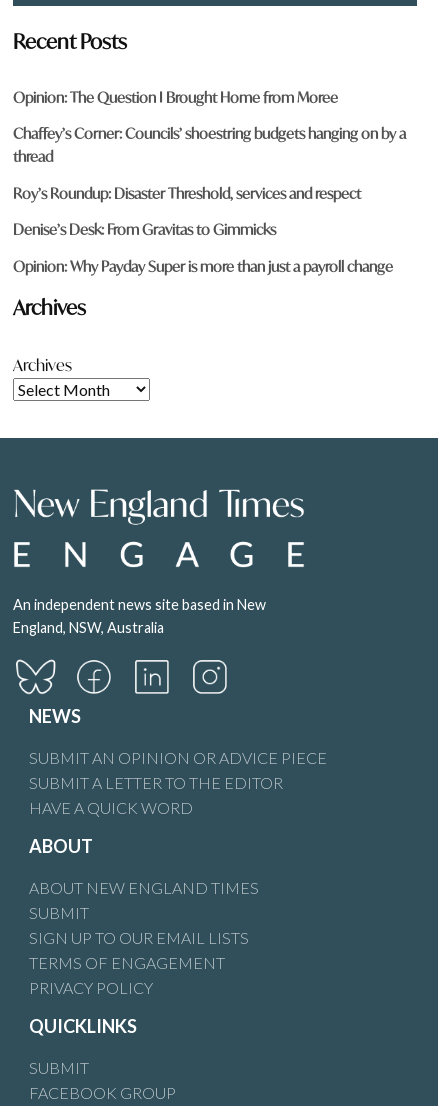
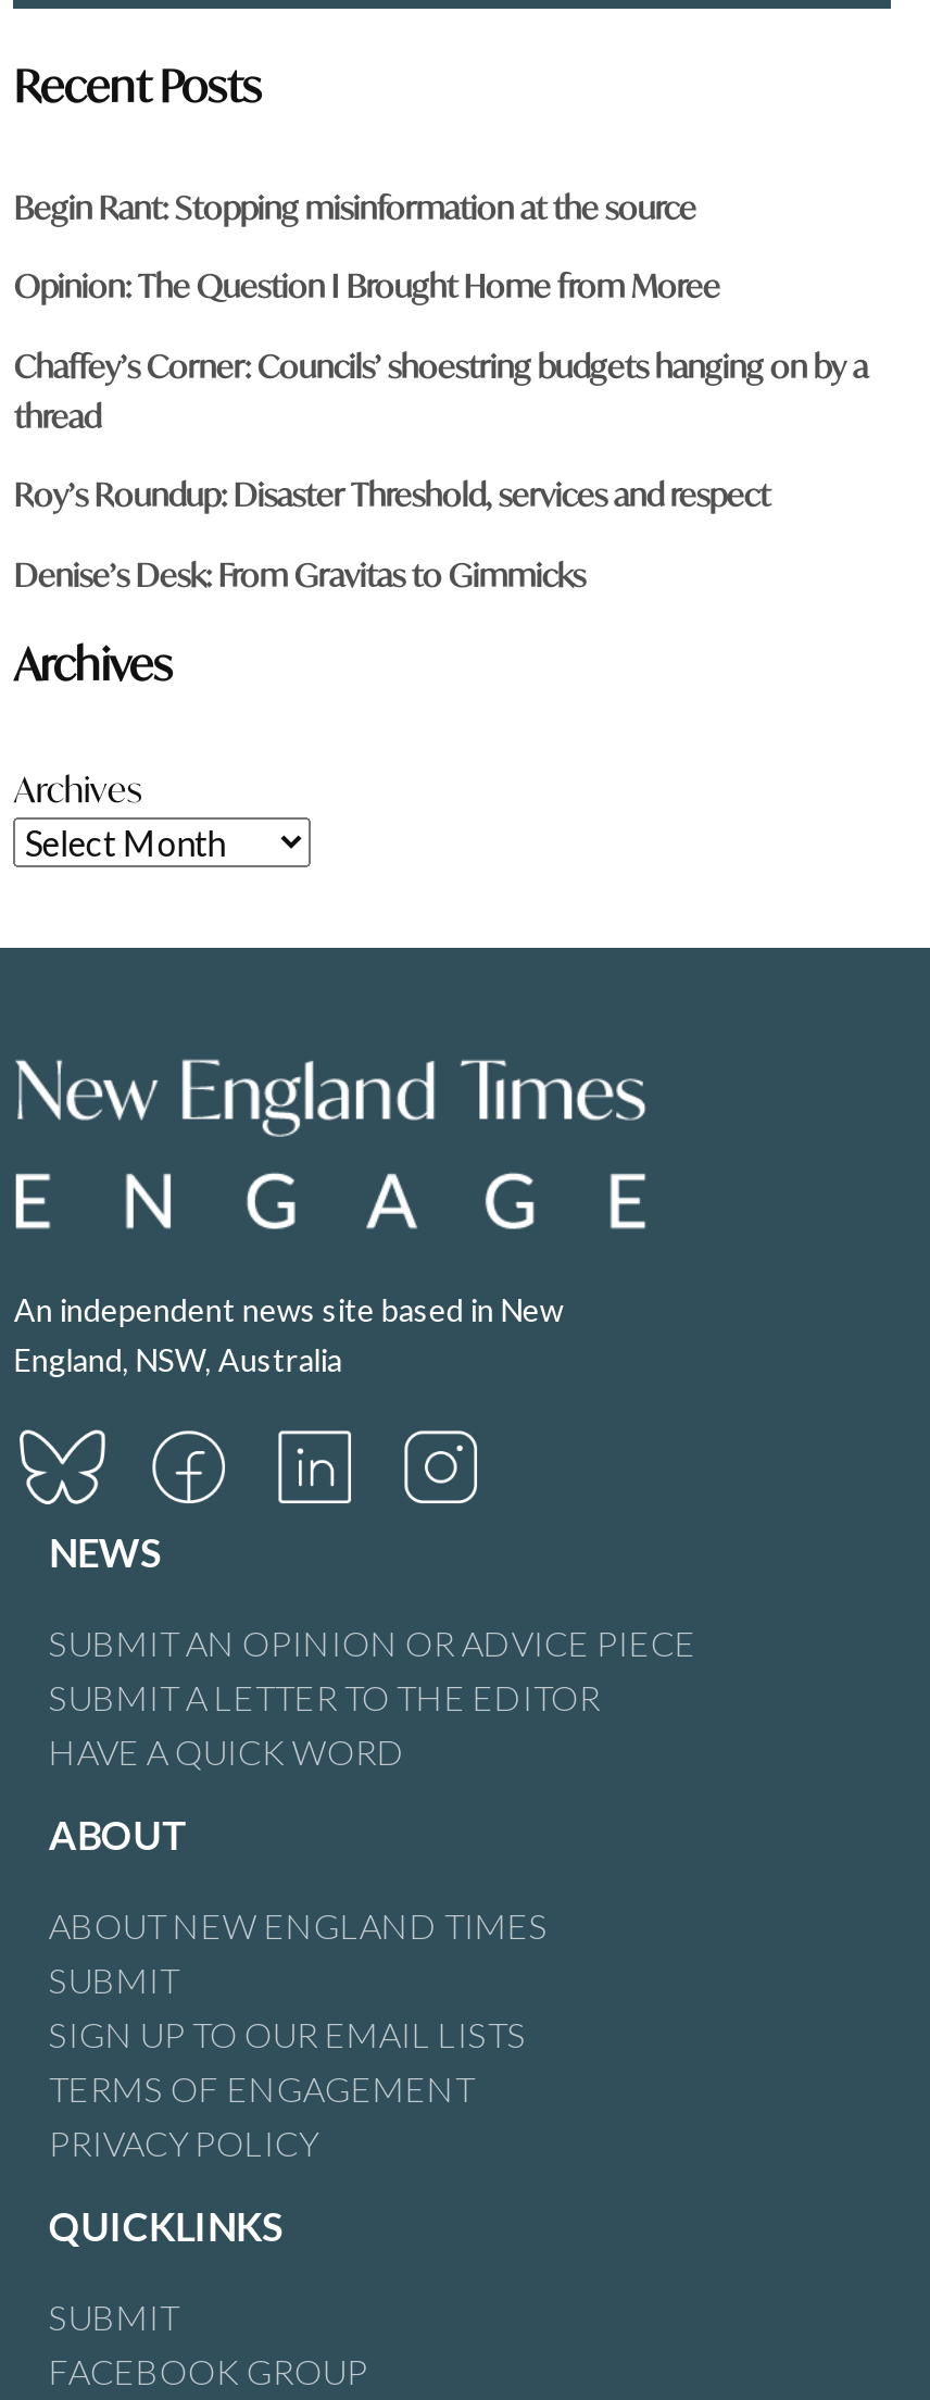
+ Begin Rant: Stopping misinformation at the source

moved down: Opinion: The Question I Brought Home from Moree | Chaffey’s Corner: Councils’ shoestring budgets hanging on by a | thread | Roy’s Roundup: Disaster Threshold, services and respect | Denise’s Desk: From Gravitas to Gimmicks

- Opinion: Why Payday Super is more than just a payroll change
